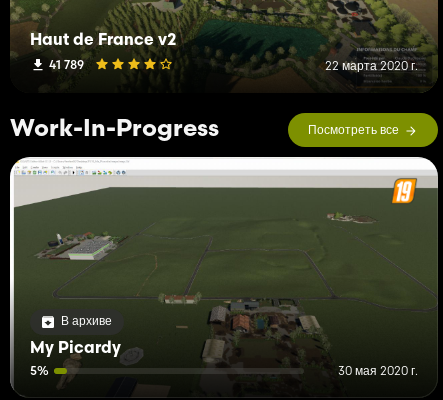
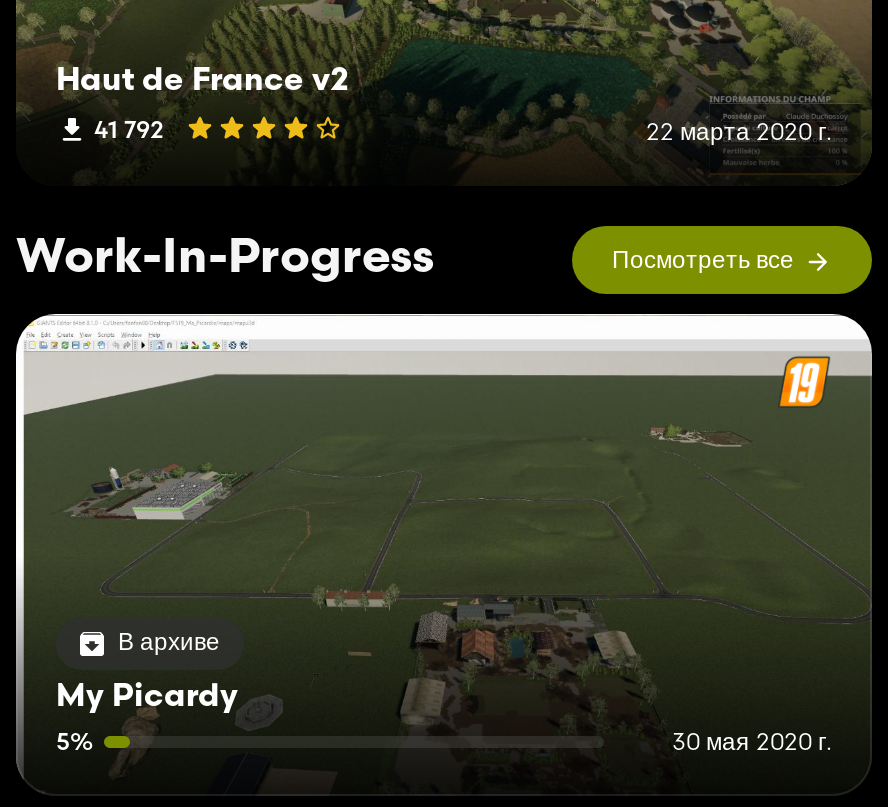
- 41 789
+ 41 792
